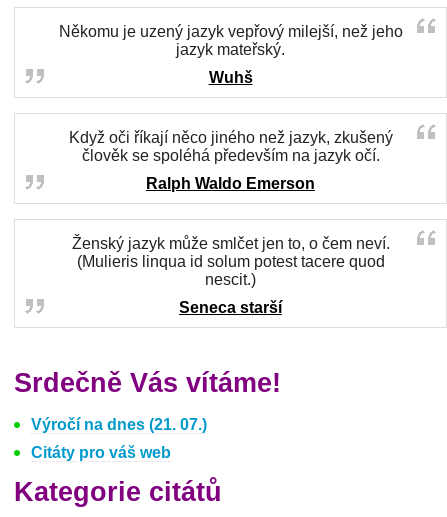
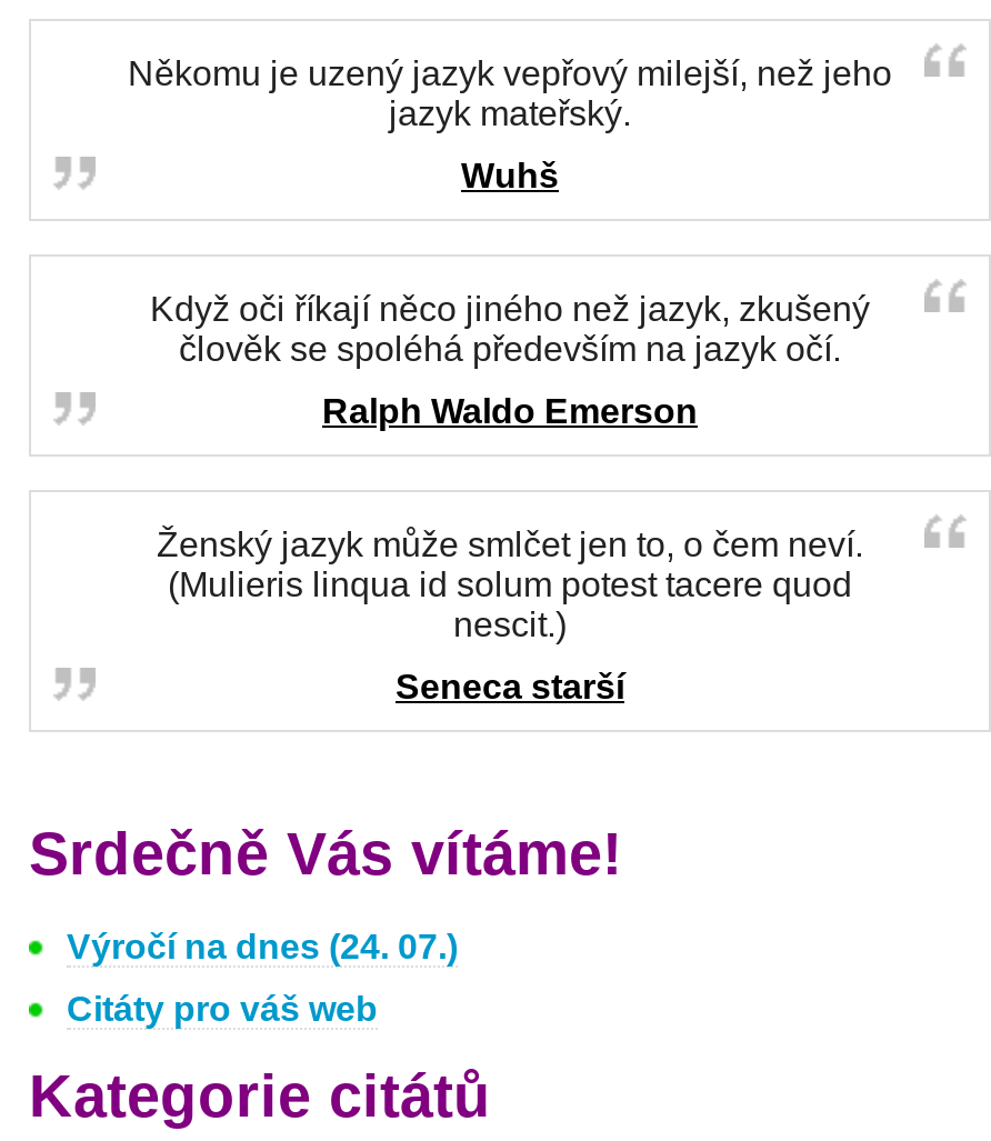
- Výročí na dnes (21. 07.)
+ Výročí na dnes (24. 07.)
